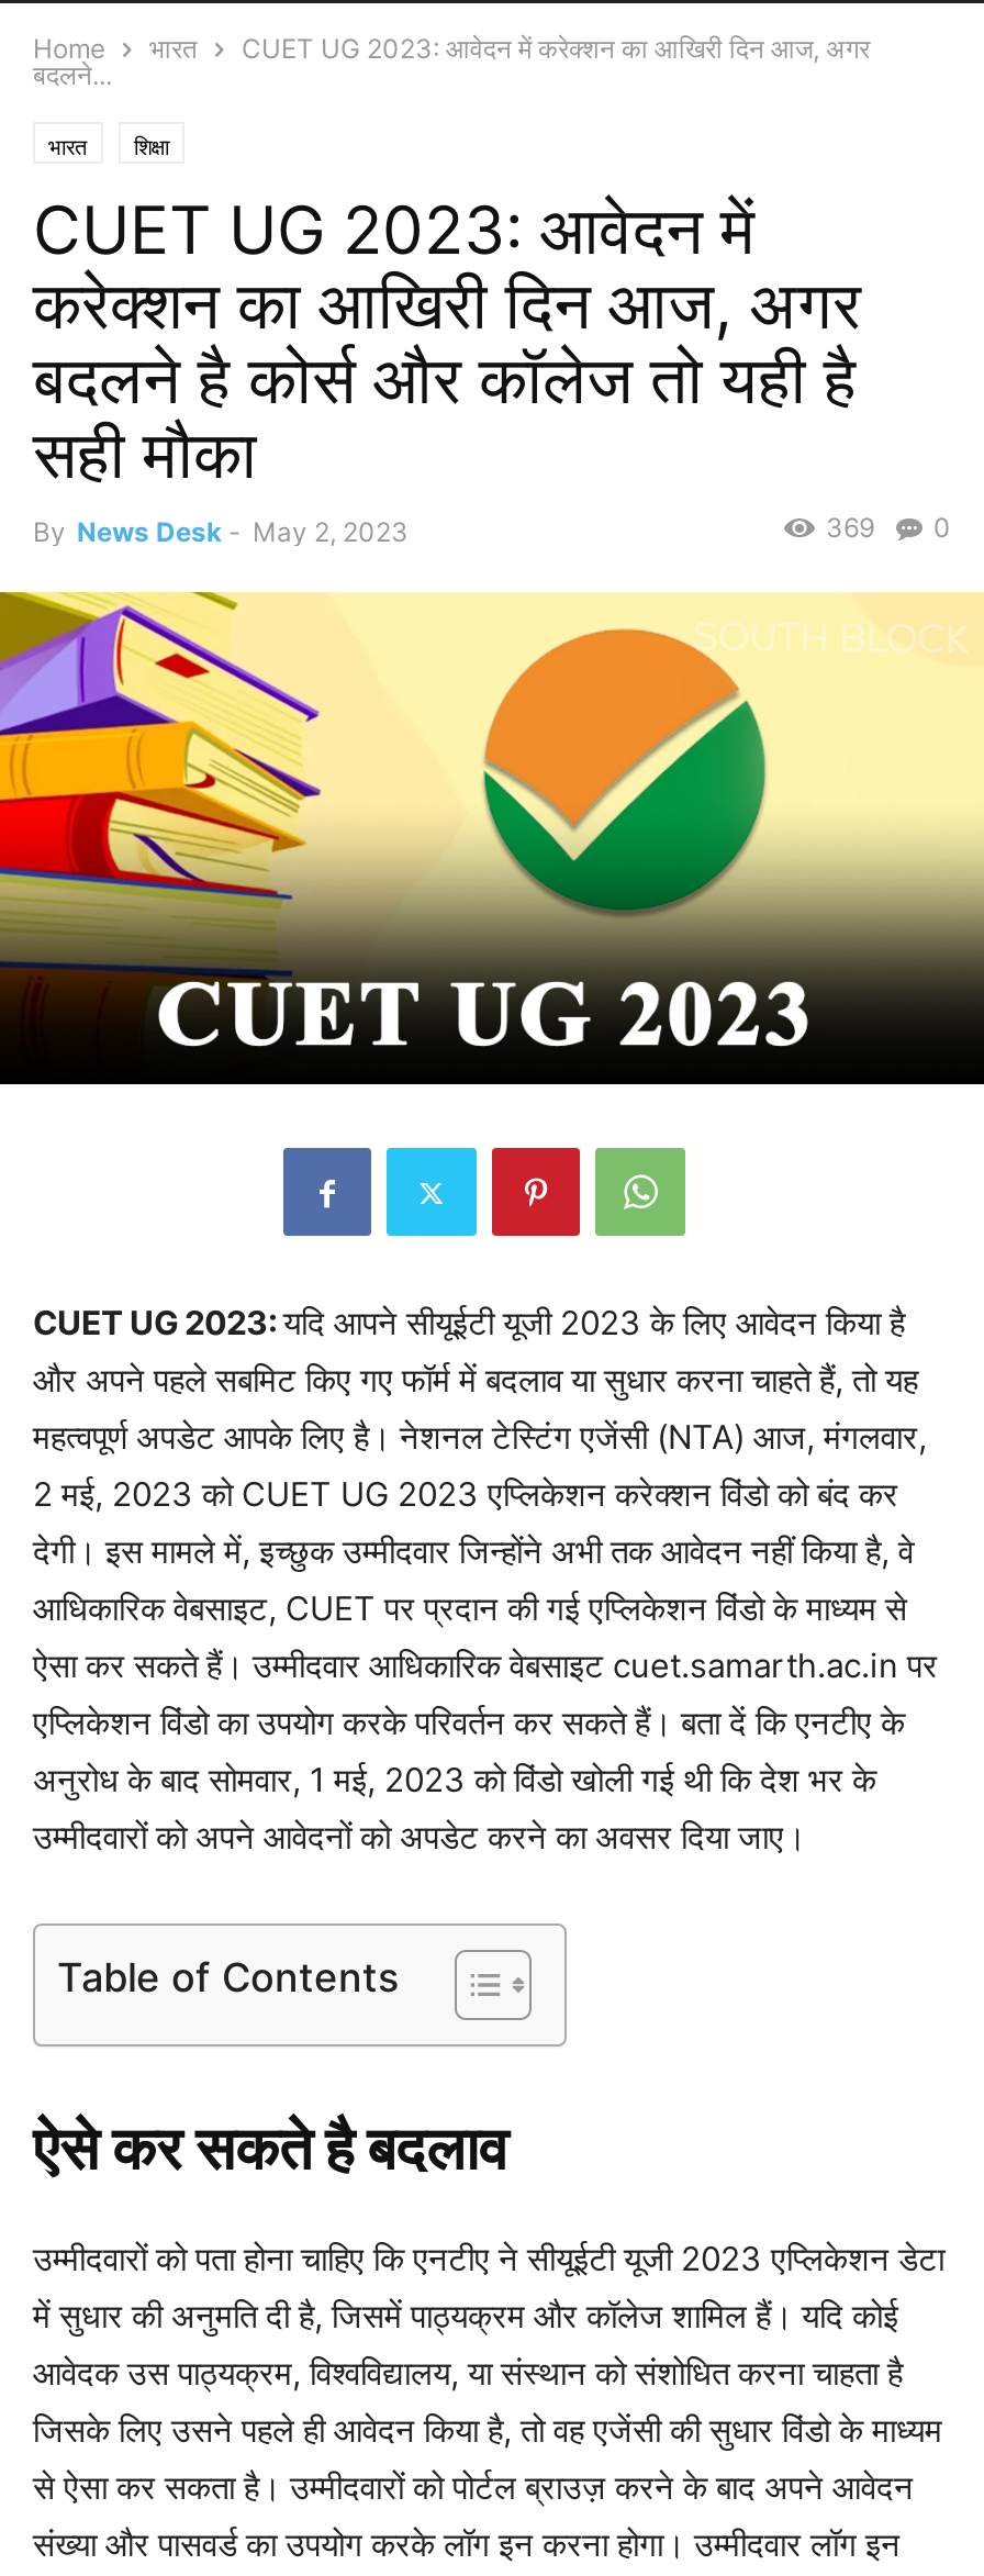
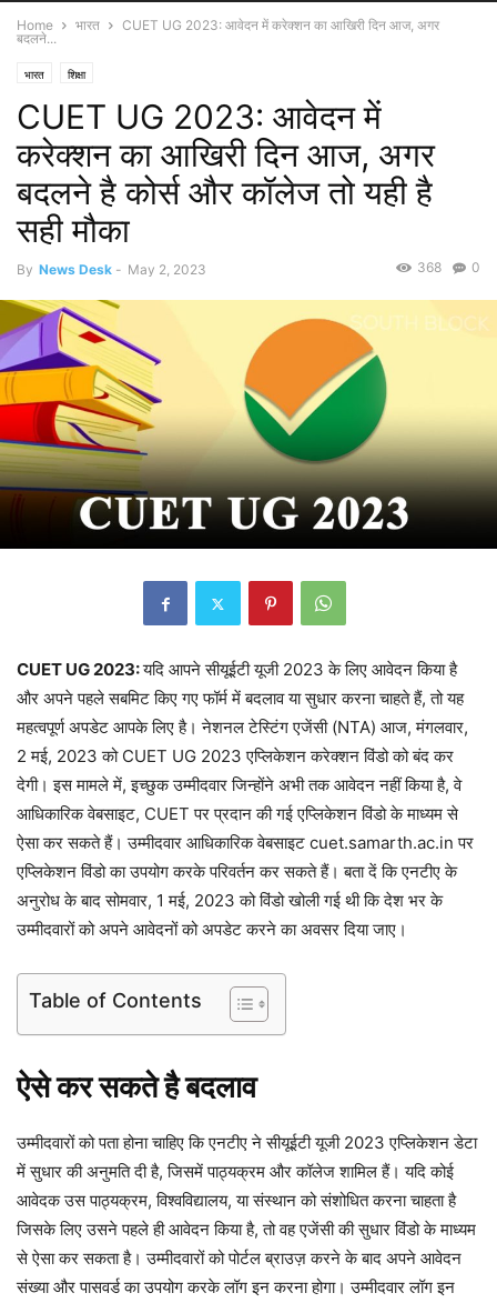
- 369 0
+ 368 0
